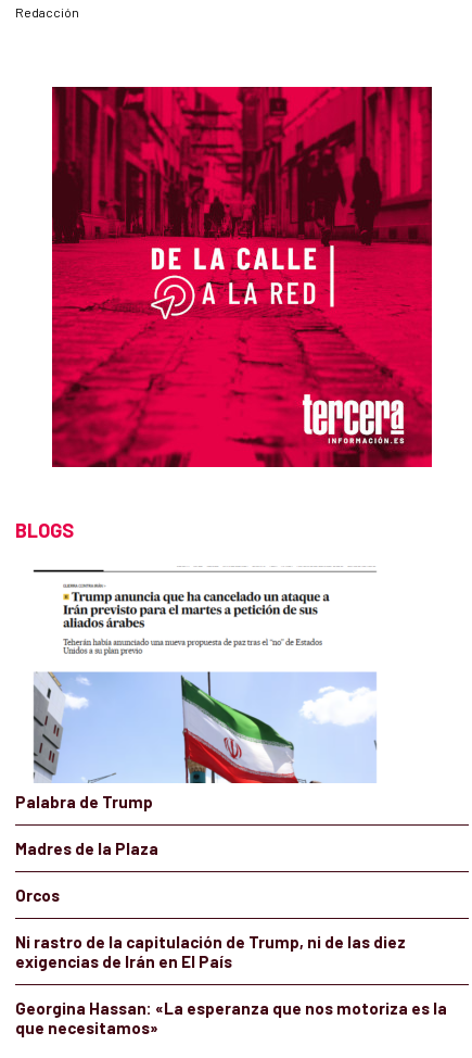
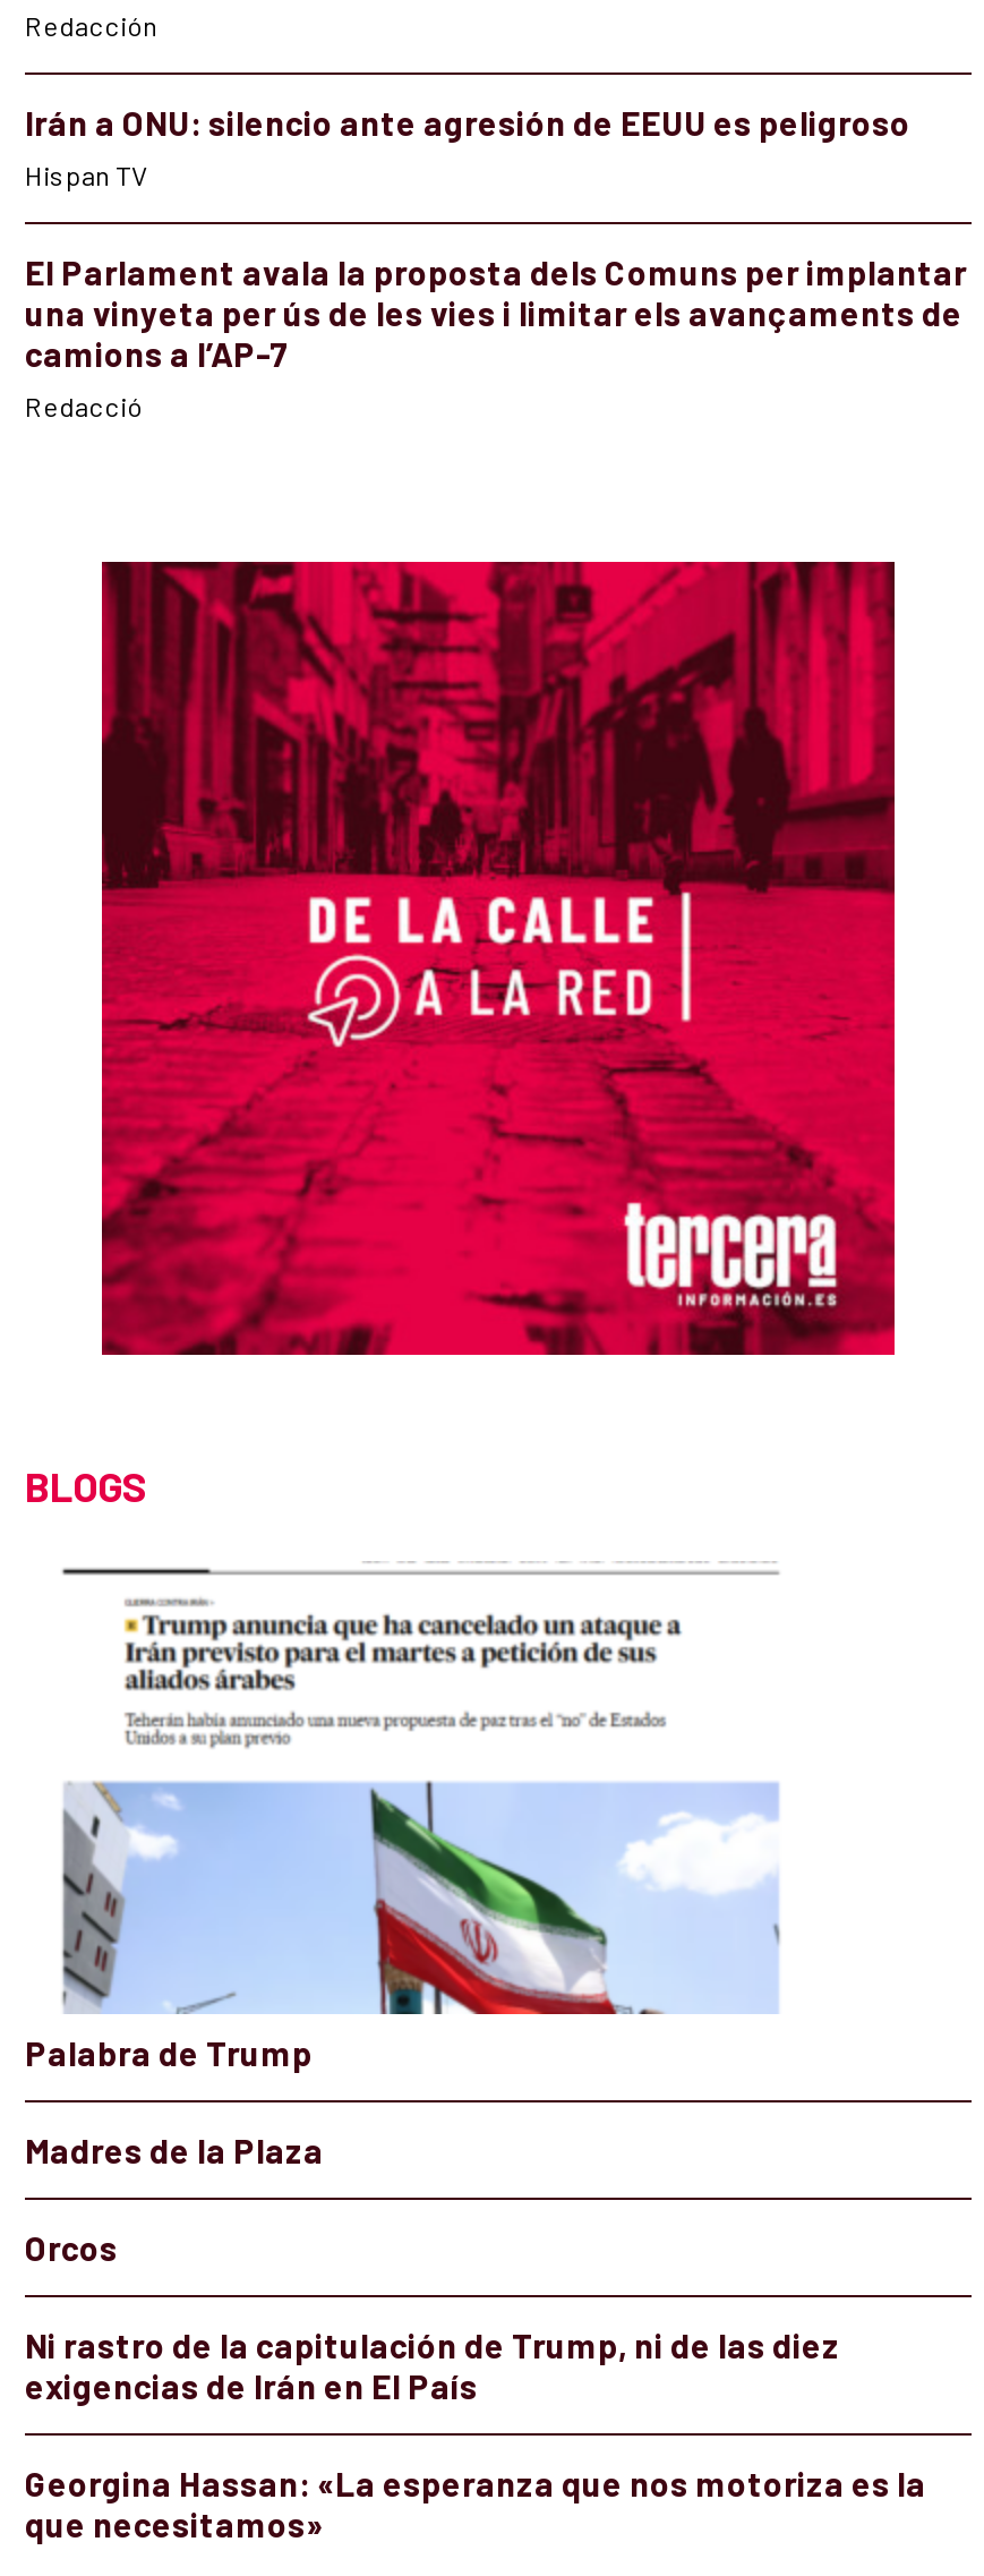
+ Irán a ONU: silencio ante agresión de EEUU es peligroso
+ Hispan TV
+ El Parlament avala la proposta dels Comuns per implantar
+ una vinyeta per ús de les vies i limitar els avançaments de
+ camions a l’AP-7
+ Redacció
